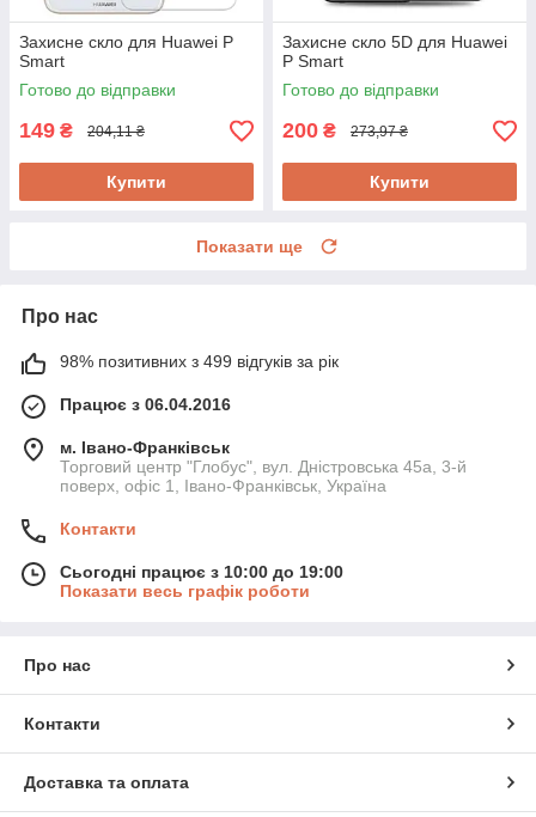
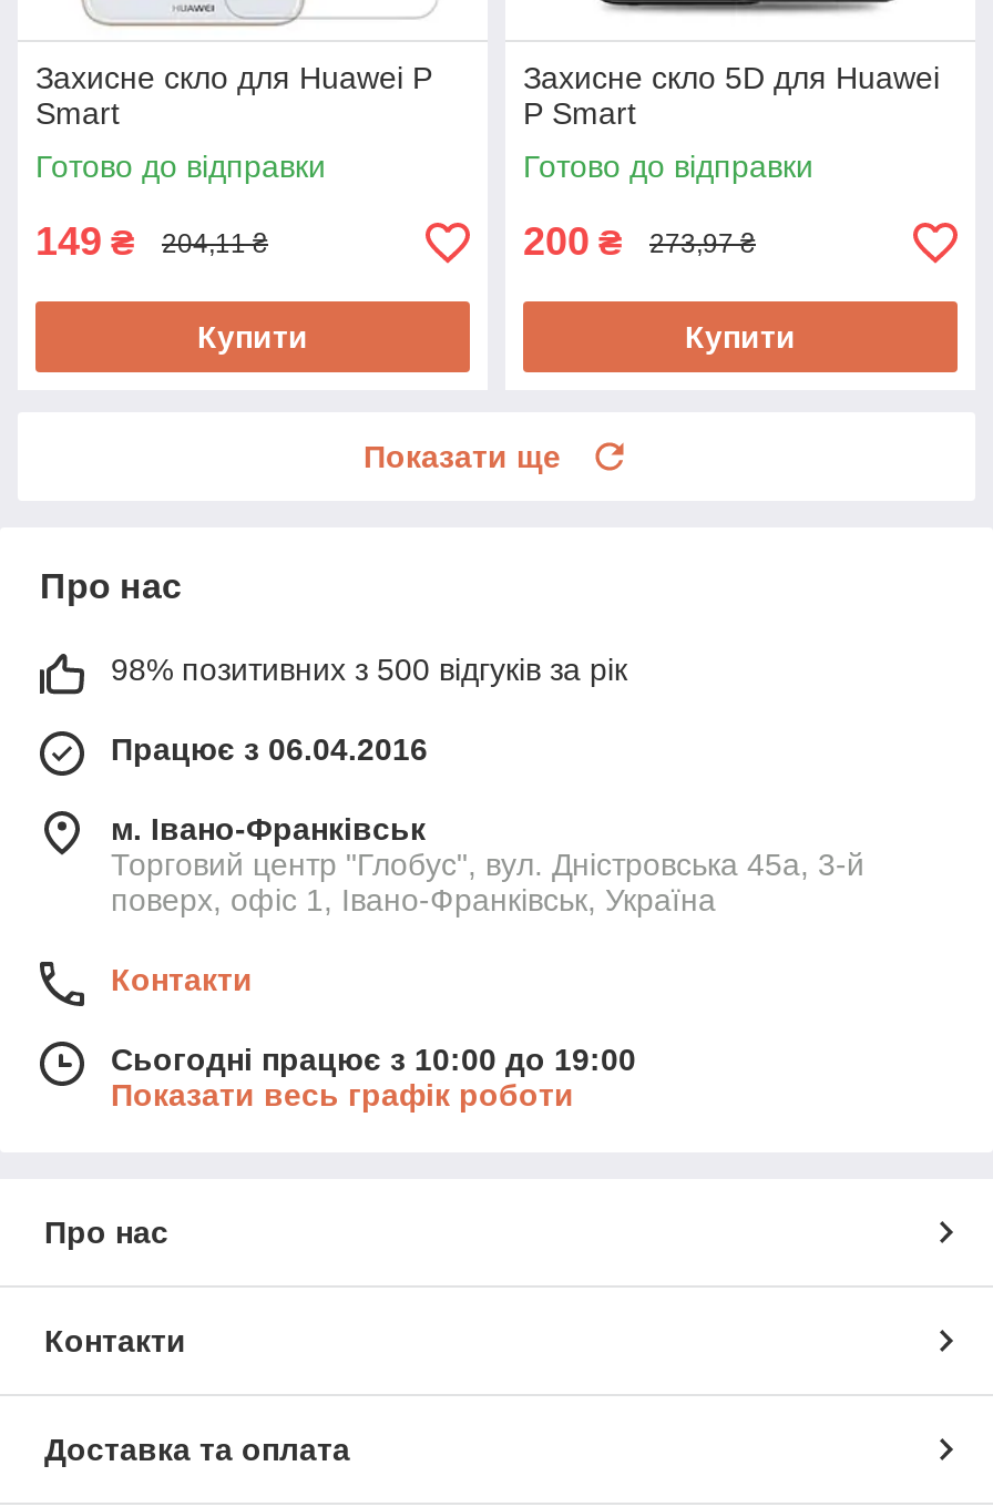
- 98% позитивних з 499 відгуків за рік
+ 98% позитивних з 500 відгуків за рік
